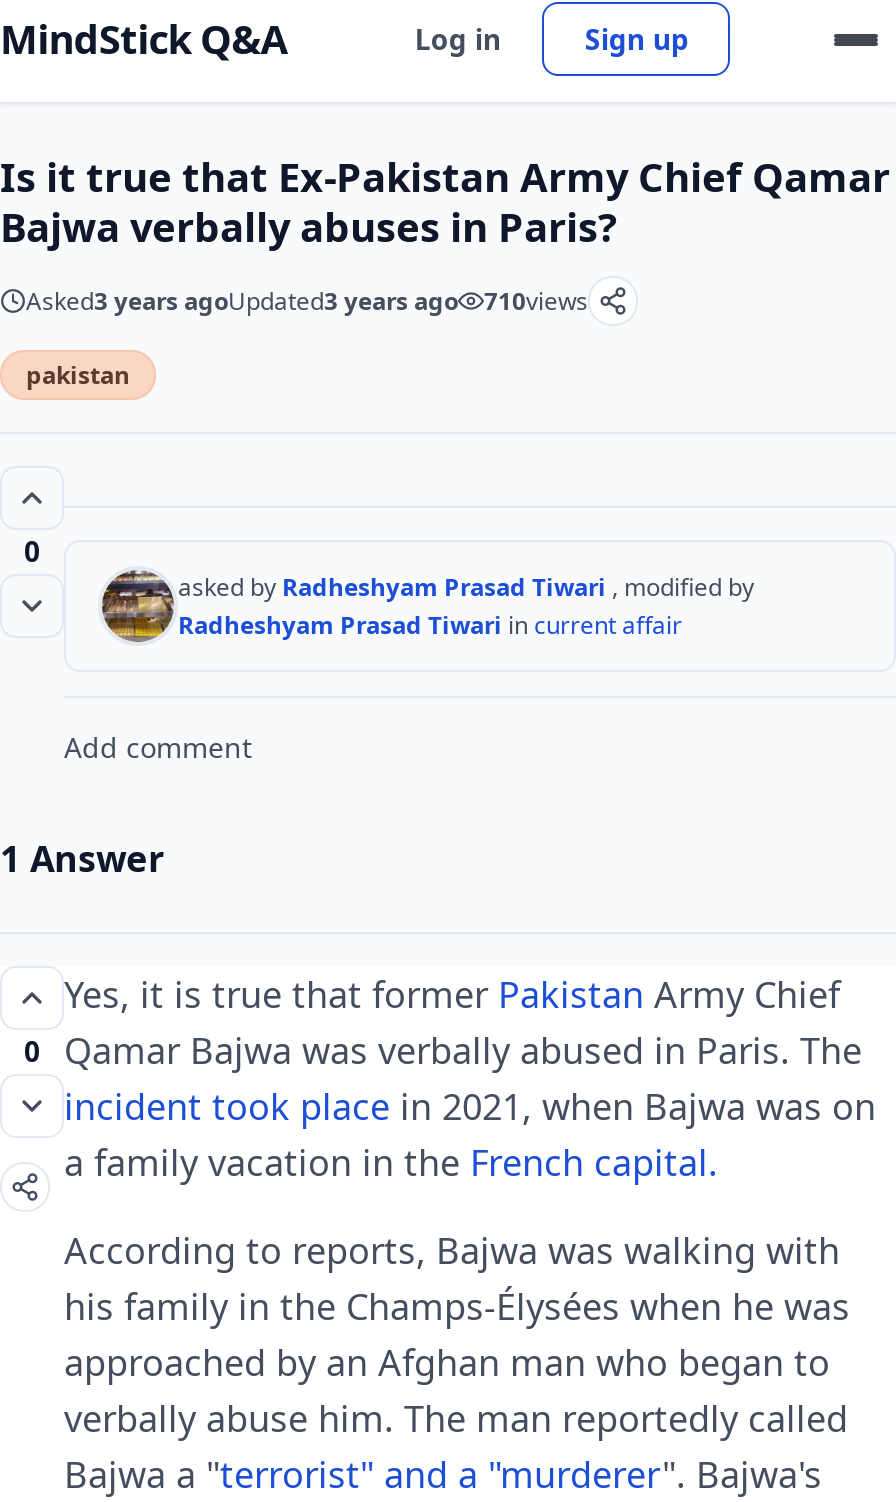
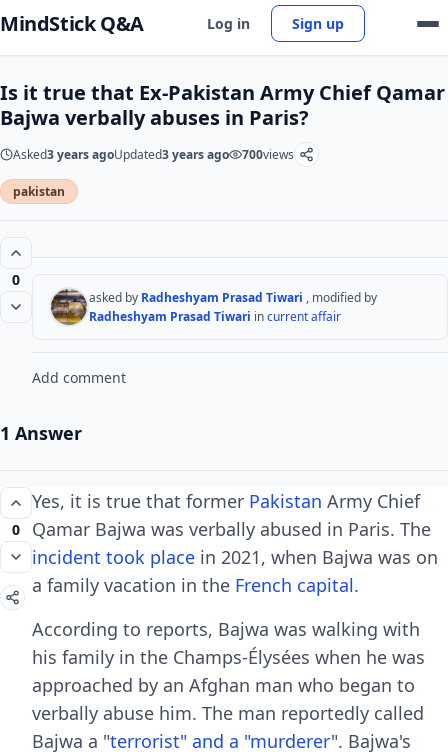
- Asked3 years agoUpdated3 years ago 710views
+ Asked3 years agoUpdated3 years ago 700views
